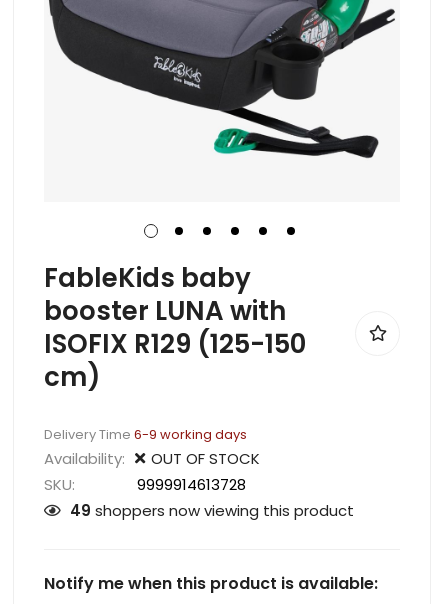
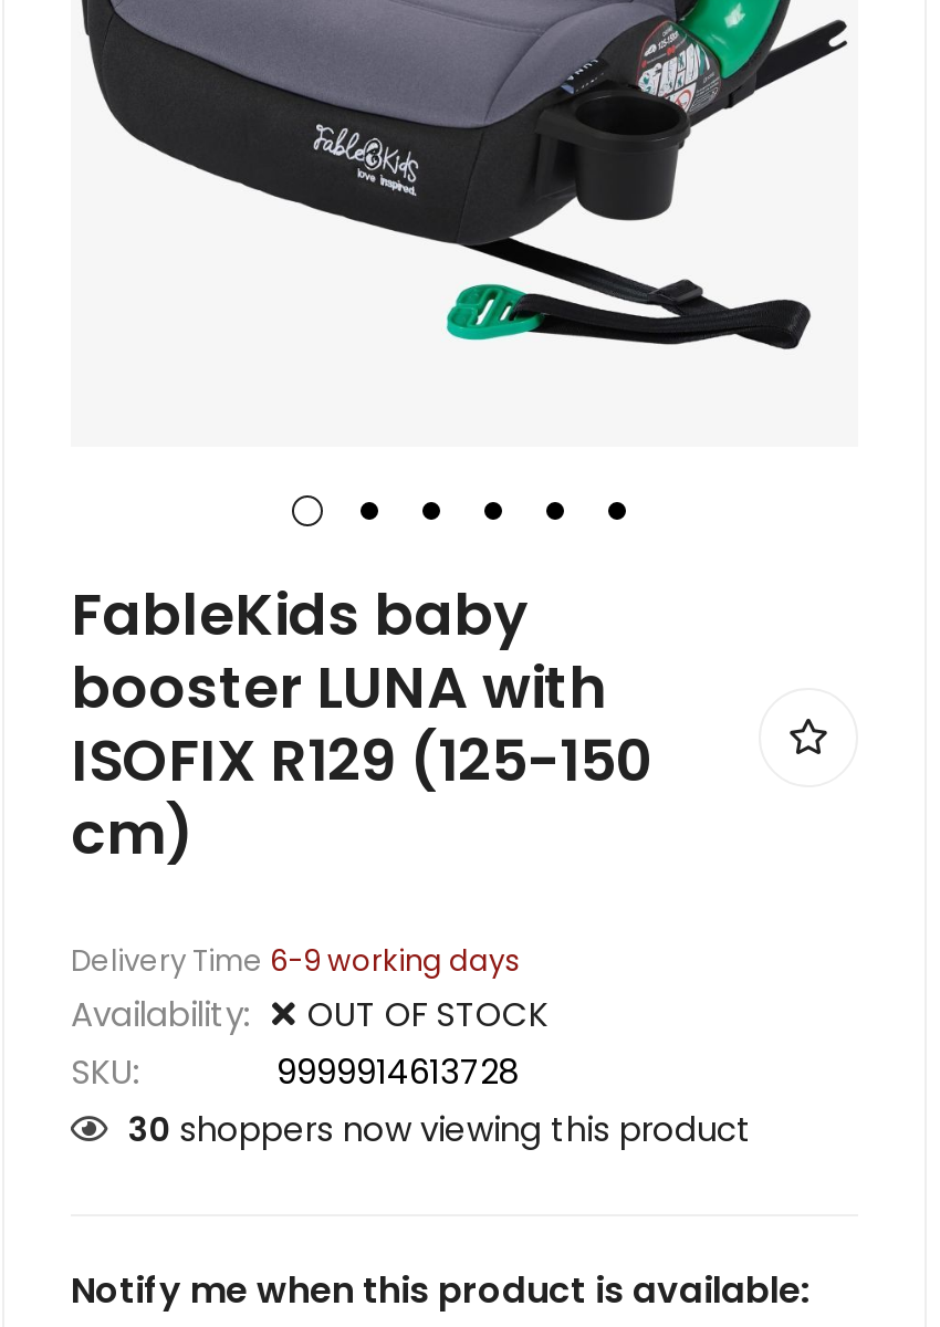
- 49 shoppers now viewing this product
+ 30 shoppers now viewing this product
